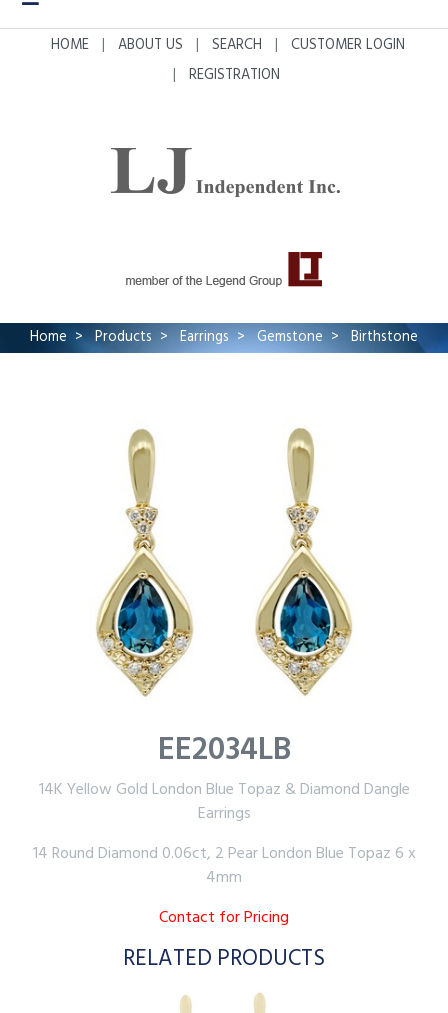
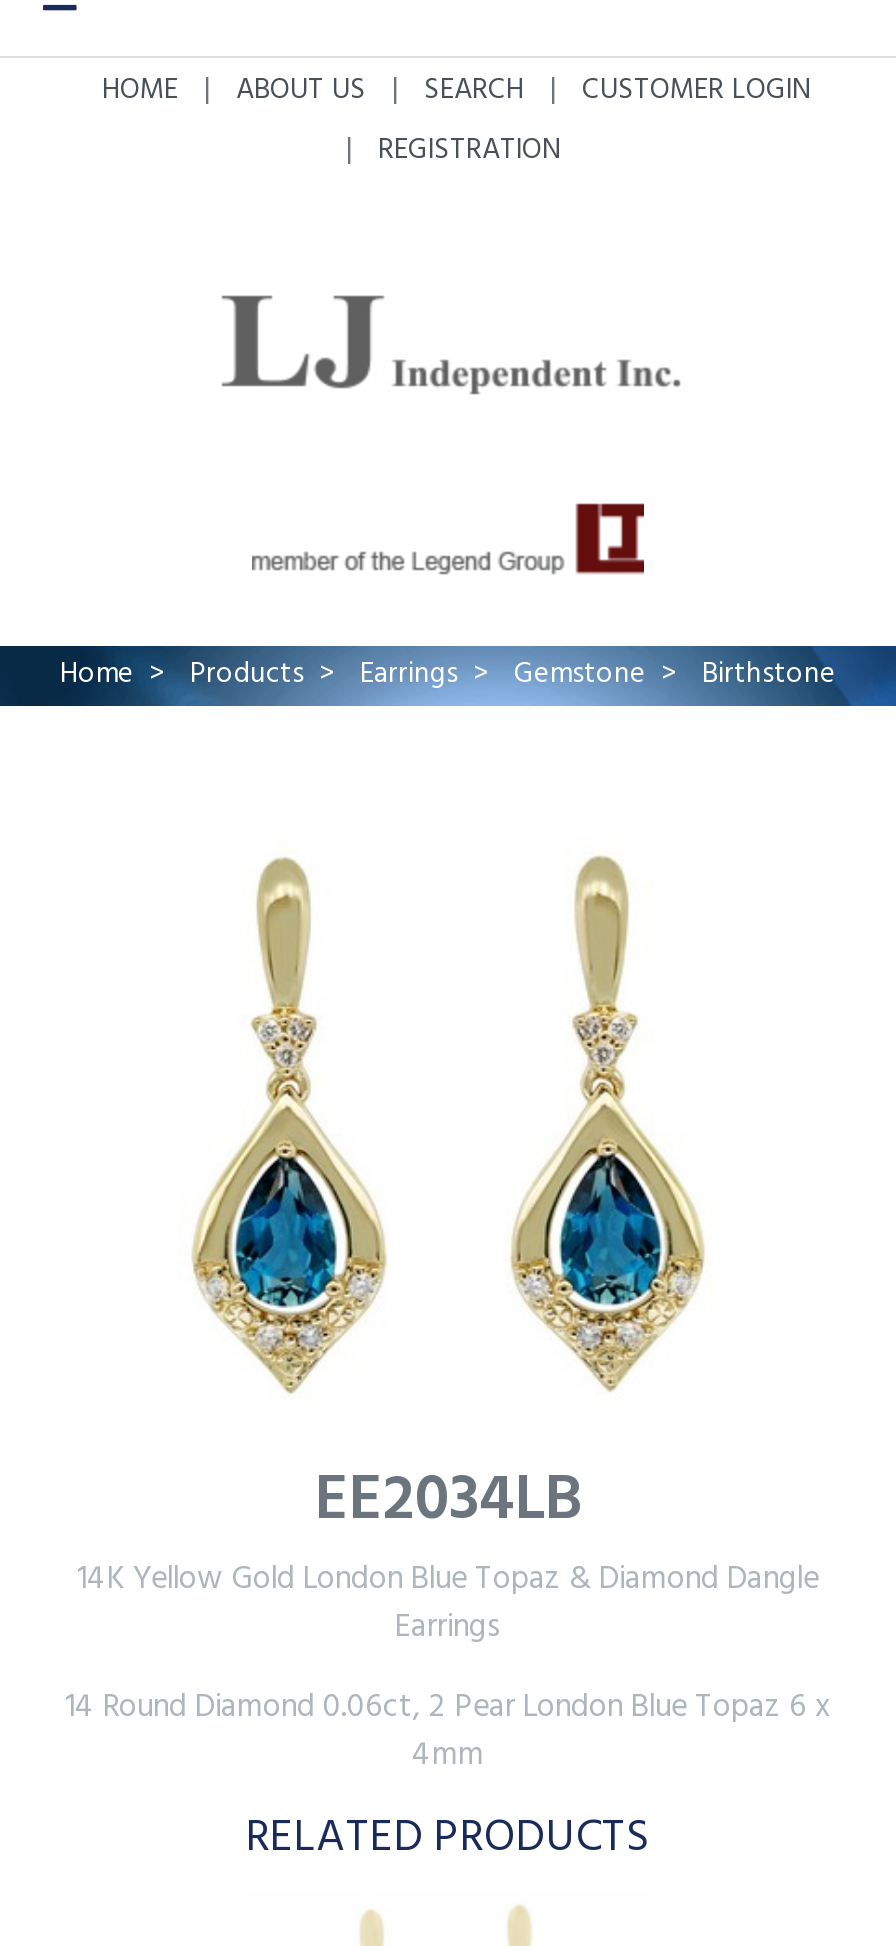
- Contact for Pricing
